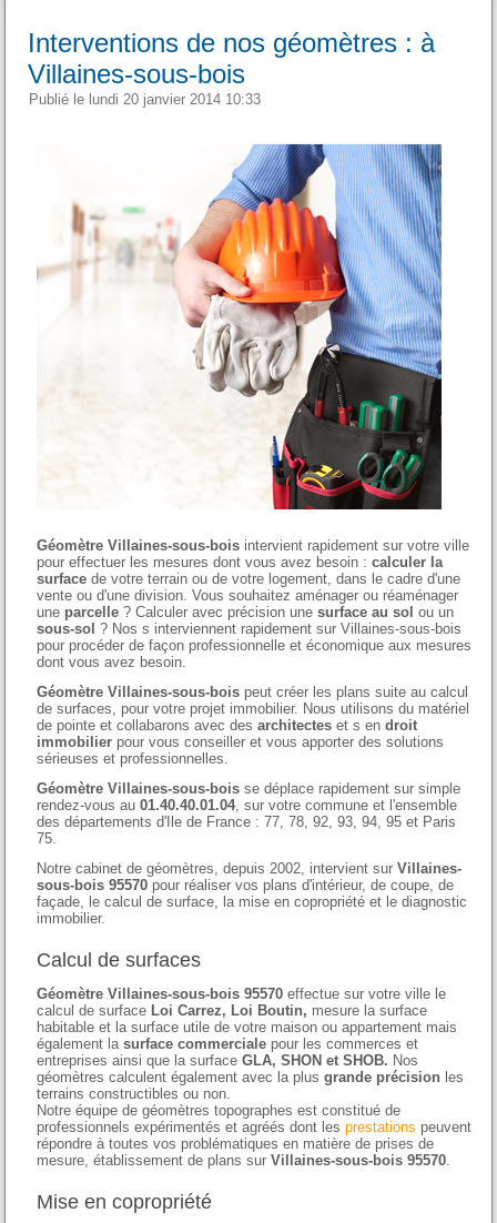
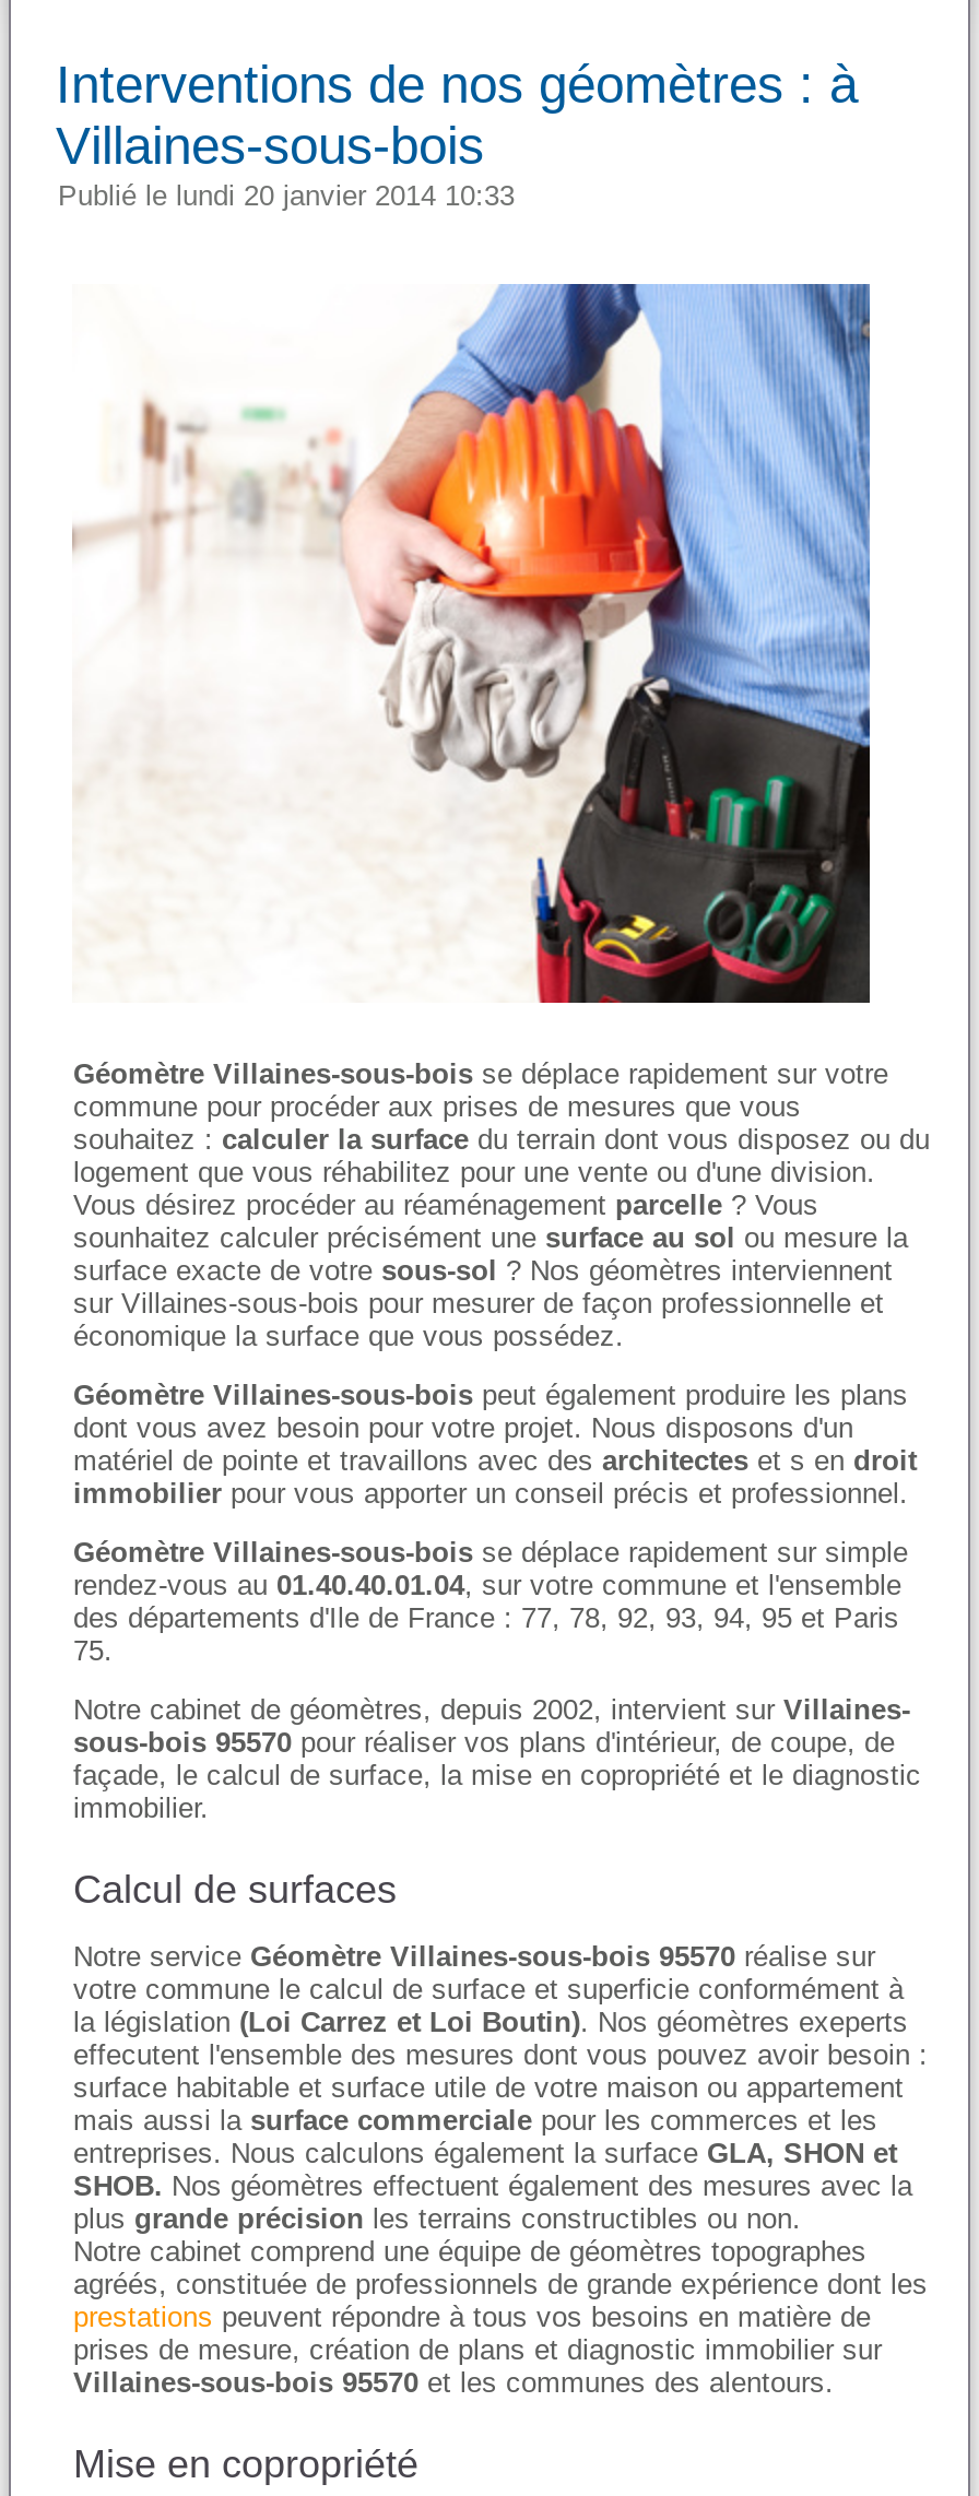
- Géomètre Villaines-sous-bois intervient rapidement sur votre ville
- pour effectuer les mesures dont vous avez besoin : calculer la
- surface de votre terrain ou de votre logement, dans le cadre d'une
- vente ou d'une division. Vous souhaitez aménager ou réaménager
- une parcelle? Calculer avec précision une surface au sol ou un
- sous-sol? Nos s interviennent rapidement sur Villaines-sous-bois
- pour procéder de façon professionnelle et économique aux mesures
- dont vous avez besoin.
+ Géomètre Villaines-sous-bois se déplace rapidement sur votre
+ commune pour procéder aux prises de mesures que vous
+ souhaitez : calculer la surface du terrain dont vous disposez ou du
+ logement que vous réhabilitez pour une vente ou d'une division.
+ Vous désirez procéder au réaménagement parcelle? Vous
+ sounhaitez calculer précisément une surface au sol ou mesure la
+ surface exacte de votre sous-sol? Nos géomètres interviennent
+ sur Villaines-sous-bois pour mesurer de façon professionnelle et
+ économique la surface que vous possédez.

- Géomètre Villaines-sous-bois peut créer les plans suite au calcul
- de surfaces, pour votre projet immobilier. Nous utilisons du matériel
- de pointe et collabarons avec des architectes et s en droit
- immobilier pour vous conseiller et vous apporter des solutions
- sérieuses et professionnelles.
+ Géomètre Villaines-sous-bois peut également produire les plans
+ dont vous avez besoin pour votre projet. Nous disposons d'un
+ matériel de pointe et travaillons avec des architectes et s en droit
+ immobilier pour vous apporter un conseil précis et professionnel.

- Géomètre Villaines-sous-bois 95570 effectue sur votre ville le
- calcul de surface Loi Carrez, Loi Boutin, mesure la surface
- habitable et la surface utile de votre maison ou appartement mais
- également la surface commerciale pour les commerces et
- entreprises ainsi que la surface GLA, SHON et SHOB. Nos
- géomètres calculent également avec la plus grande précision les
- terrains constructibles ou non.
- Notre équipe de géomètres topographes est constitué de
- professionnels expérimentés et agréés dont les prestations peuvent
- répondre à toutes vos problématiques en matière de prises de
- mesure, établissement de plans sur Villaines-sous-bois 95570.
+ Notre service Géomètre Villaines-sous-bois 95570 réalise sur
+ votre commune le calcul de surface et superficie conformément à
+ la législation (Loi Carrez et Loi Boutin). Nos géomètres exeperts
+ effecutent l'ensemble des mesures dont vous pouvez avoir besoin :
+ surface habitable et surface utile de votre maison ou appartement
+ mais aussi la surface commerciale pour les commerces et les
+ entreprises. Nous calculons également la surface GLA, SHON et
+ SHOB. Nos géomètres effectuent également des mesures avec la
+ plus grande précision les terrains constructibles ou non.
+ Notre cabinet comprend une équipe de géomètres topographes
+ agréés, constituée de professionnels de grande expérience dont les
+ prestations peuvent répondre à tous vos besoins en matière de
+ prises de mesure, création de plans et diagnostic immobilier sur
+ Villaines-sous-bois 95570 et les communes des alentours.
